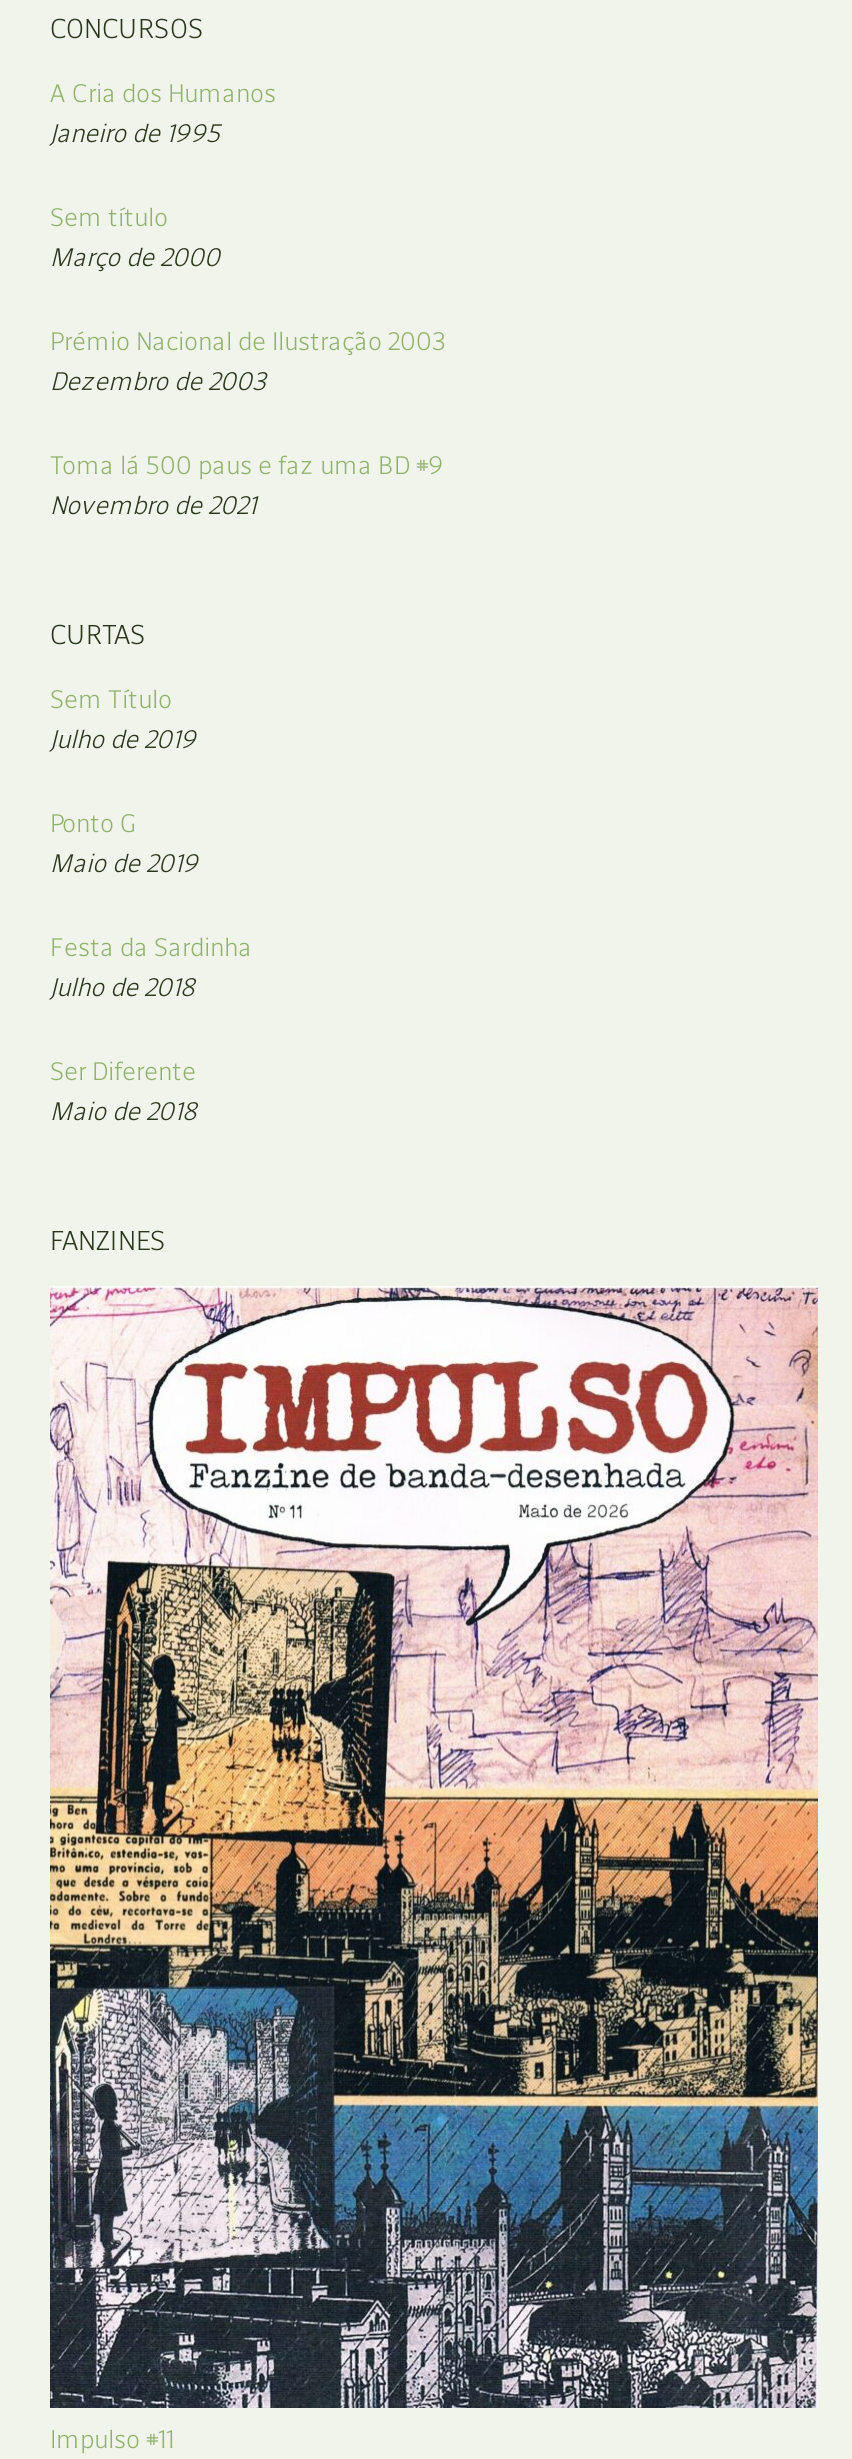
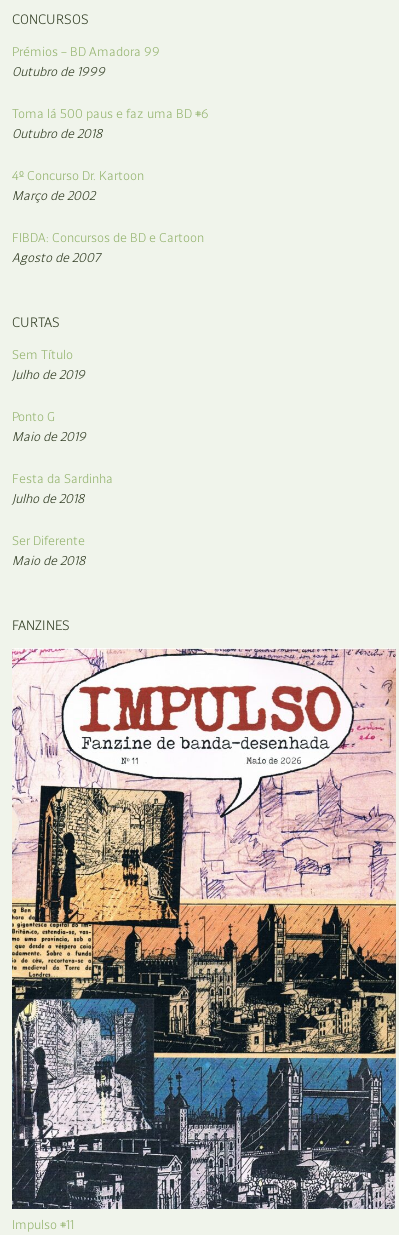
- A Cria dos Humanos
- Janeiro de 1995
+ Prémios – BD Amadora 99
+ Outubro de 1999

- Sem título
- Março de 2000
+ Toma lá 500 paus e faz uma BD #6
+ Outubro de 2018

- Prémio Nacional de Ilustração 2003
- Dezembro de 2003
+ 4º Concurso Dr. Kartoon
+ Março de 2002

- Toma lá 500 paus e faz uma BD #9
- Novembro de 2021
+ FIBDA: Concursos de BD e Cartoon
+ Agosto de 2007
